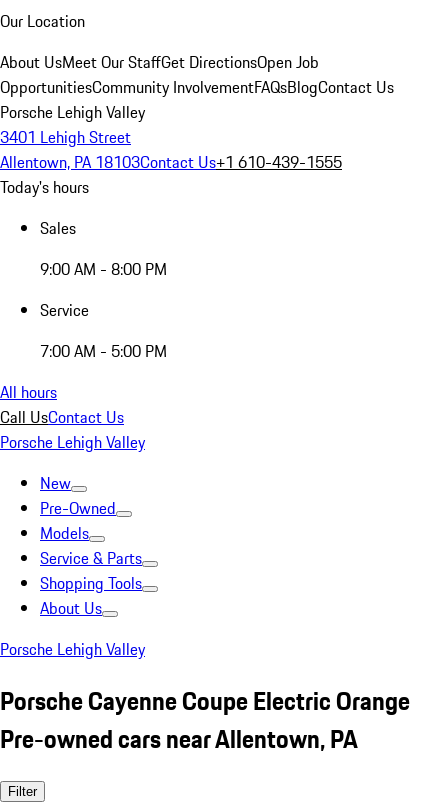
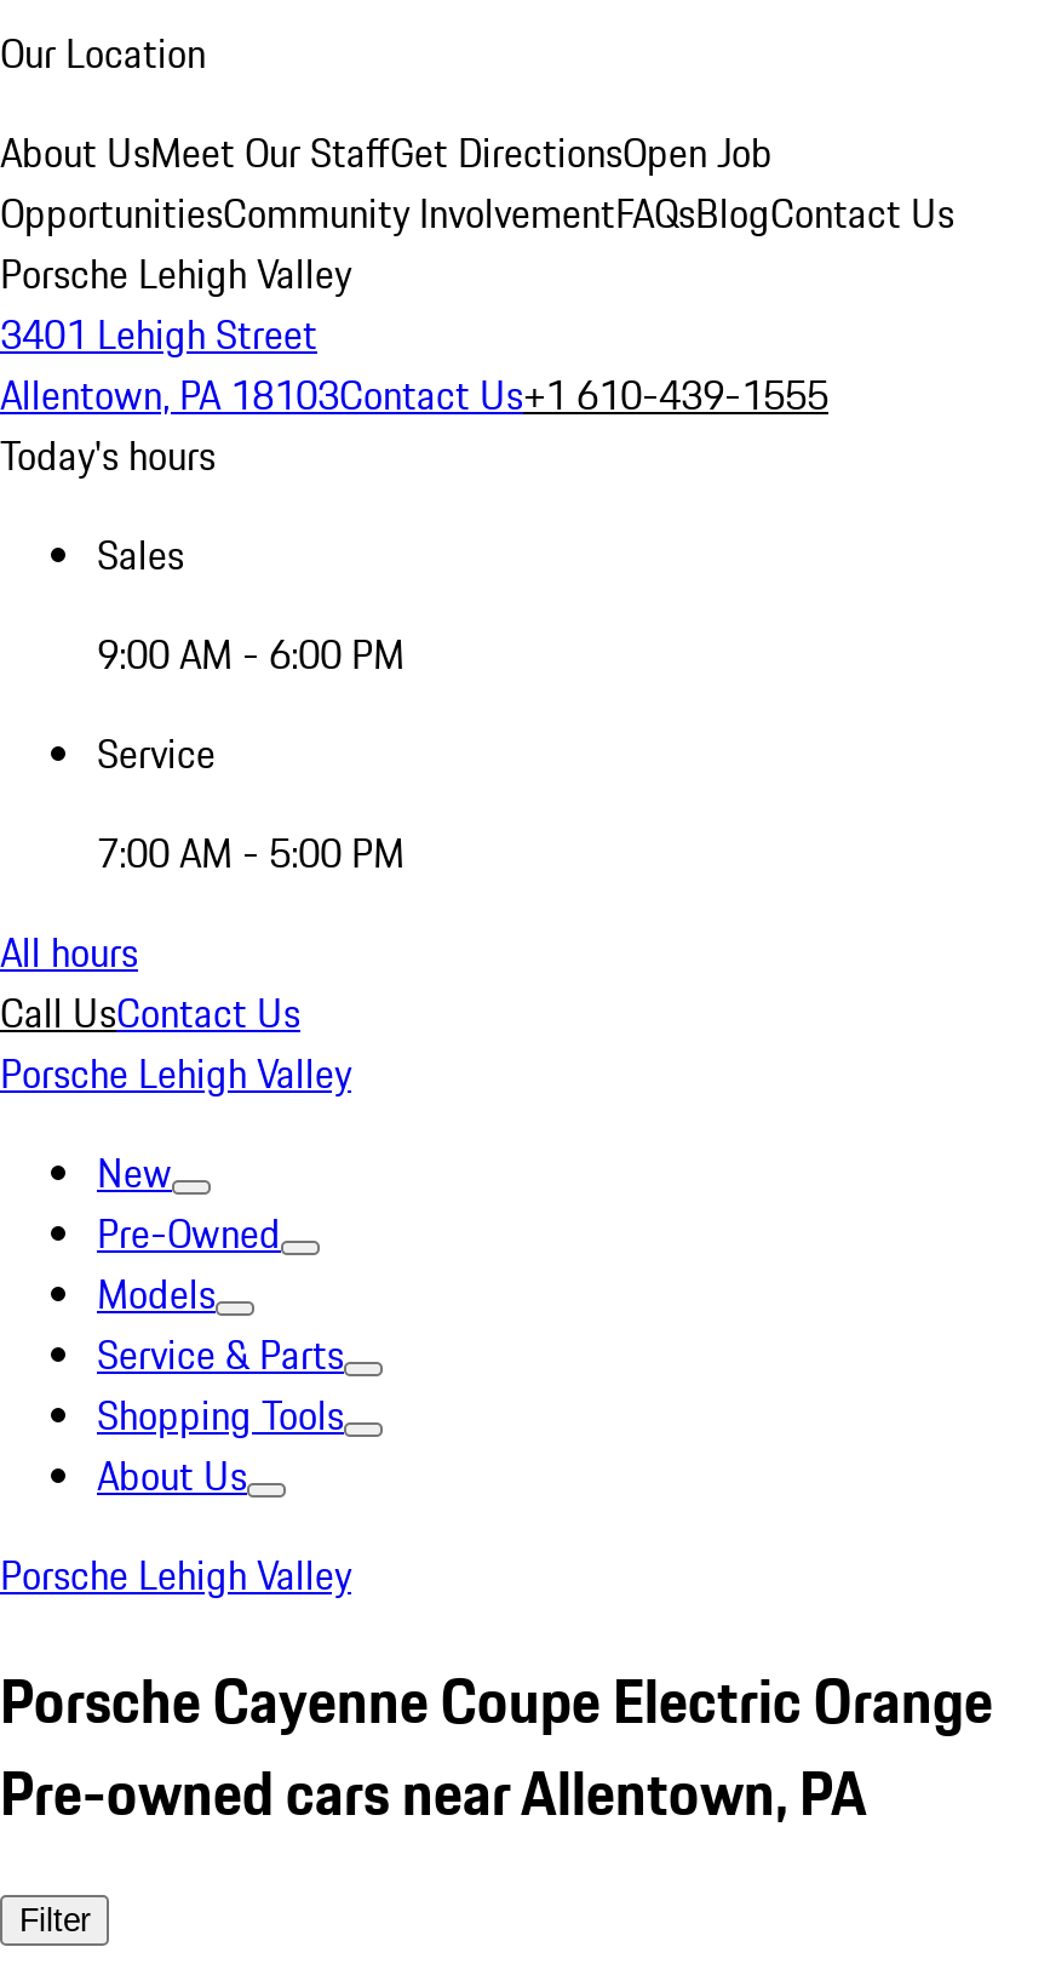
- 9:00 AM - 8:00 PM
+ 9:00 AM - 6:00 PM
